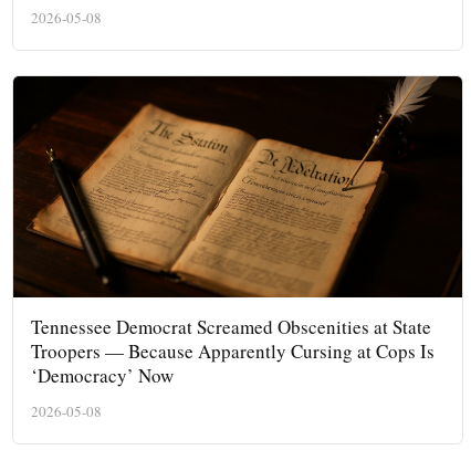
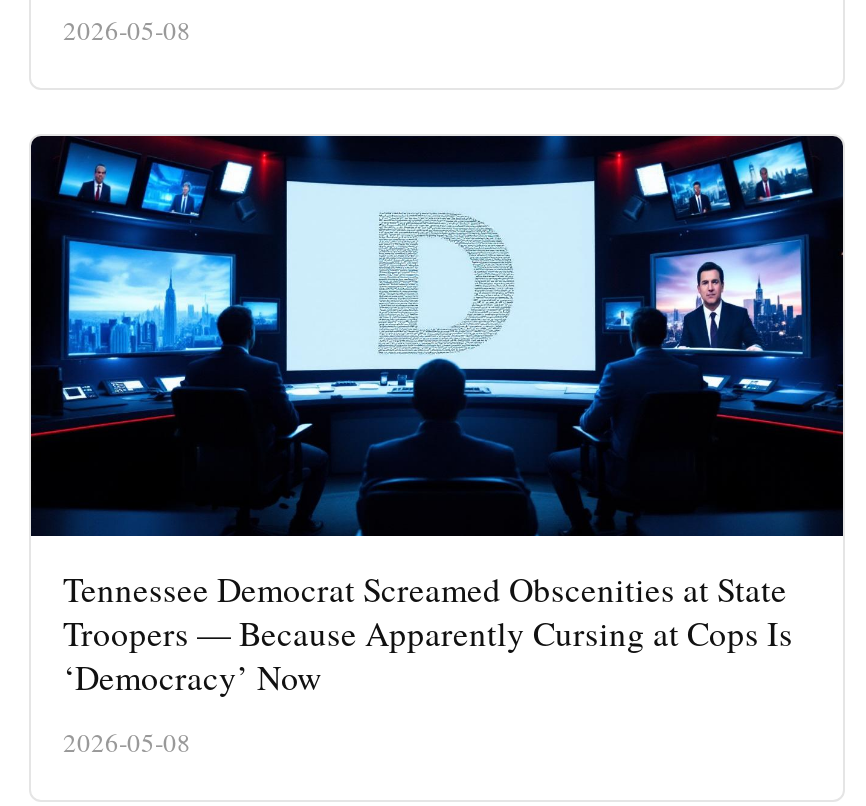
- [image]
+ [image]
